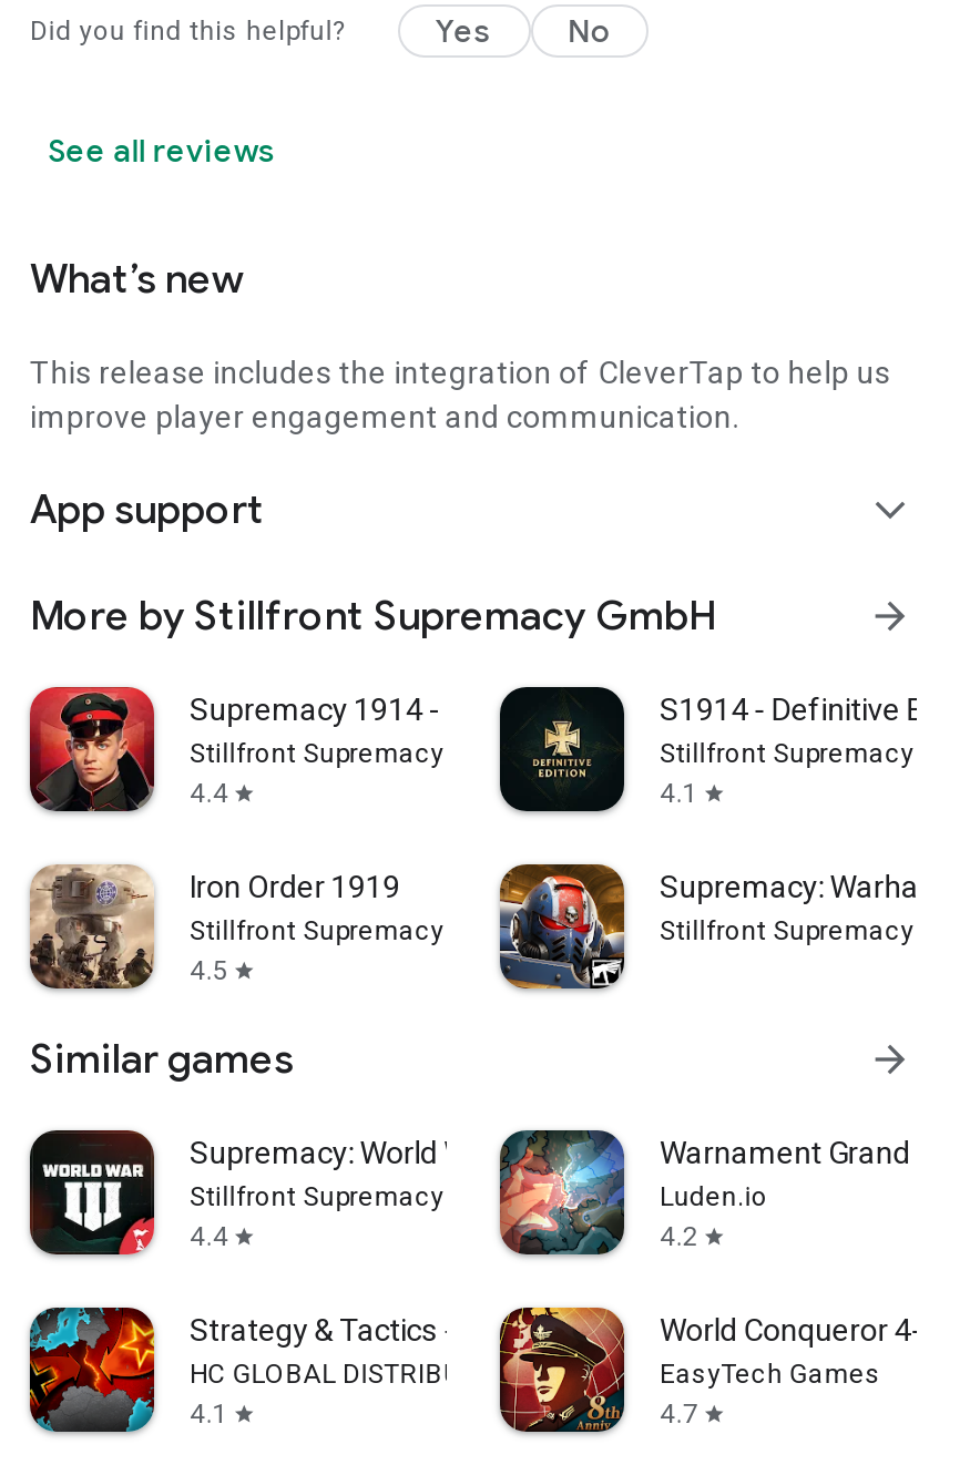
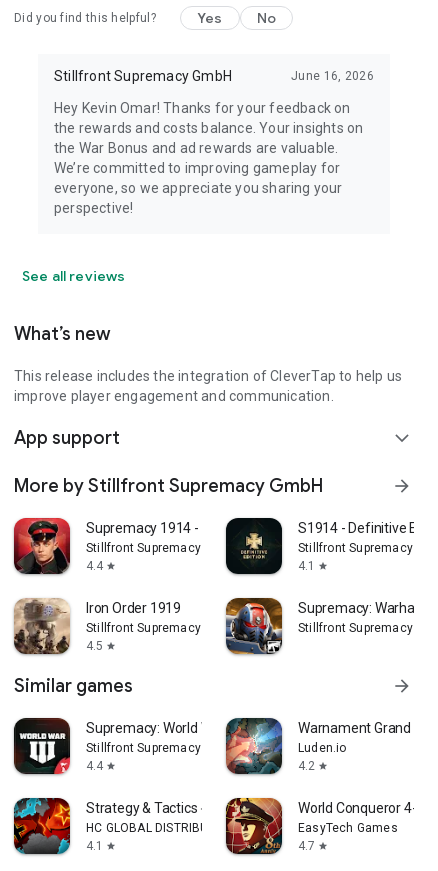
+ Stillfront Supremacy GmbH
+ June 16, 2026
+ Hey Kevin Omar! Thanks for your feedback on
+ the rewards and costs balance. Your insights on
+ the War Bonus and ad rewards are valuable.
+ We’re committed to improving gameplay for
+ everyone, so we appreciate you sharing your
+ perspective!
